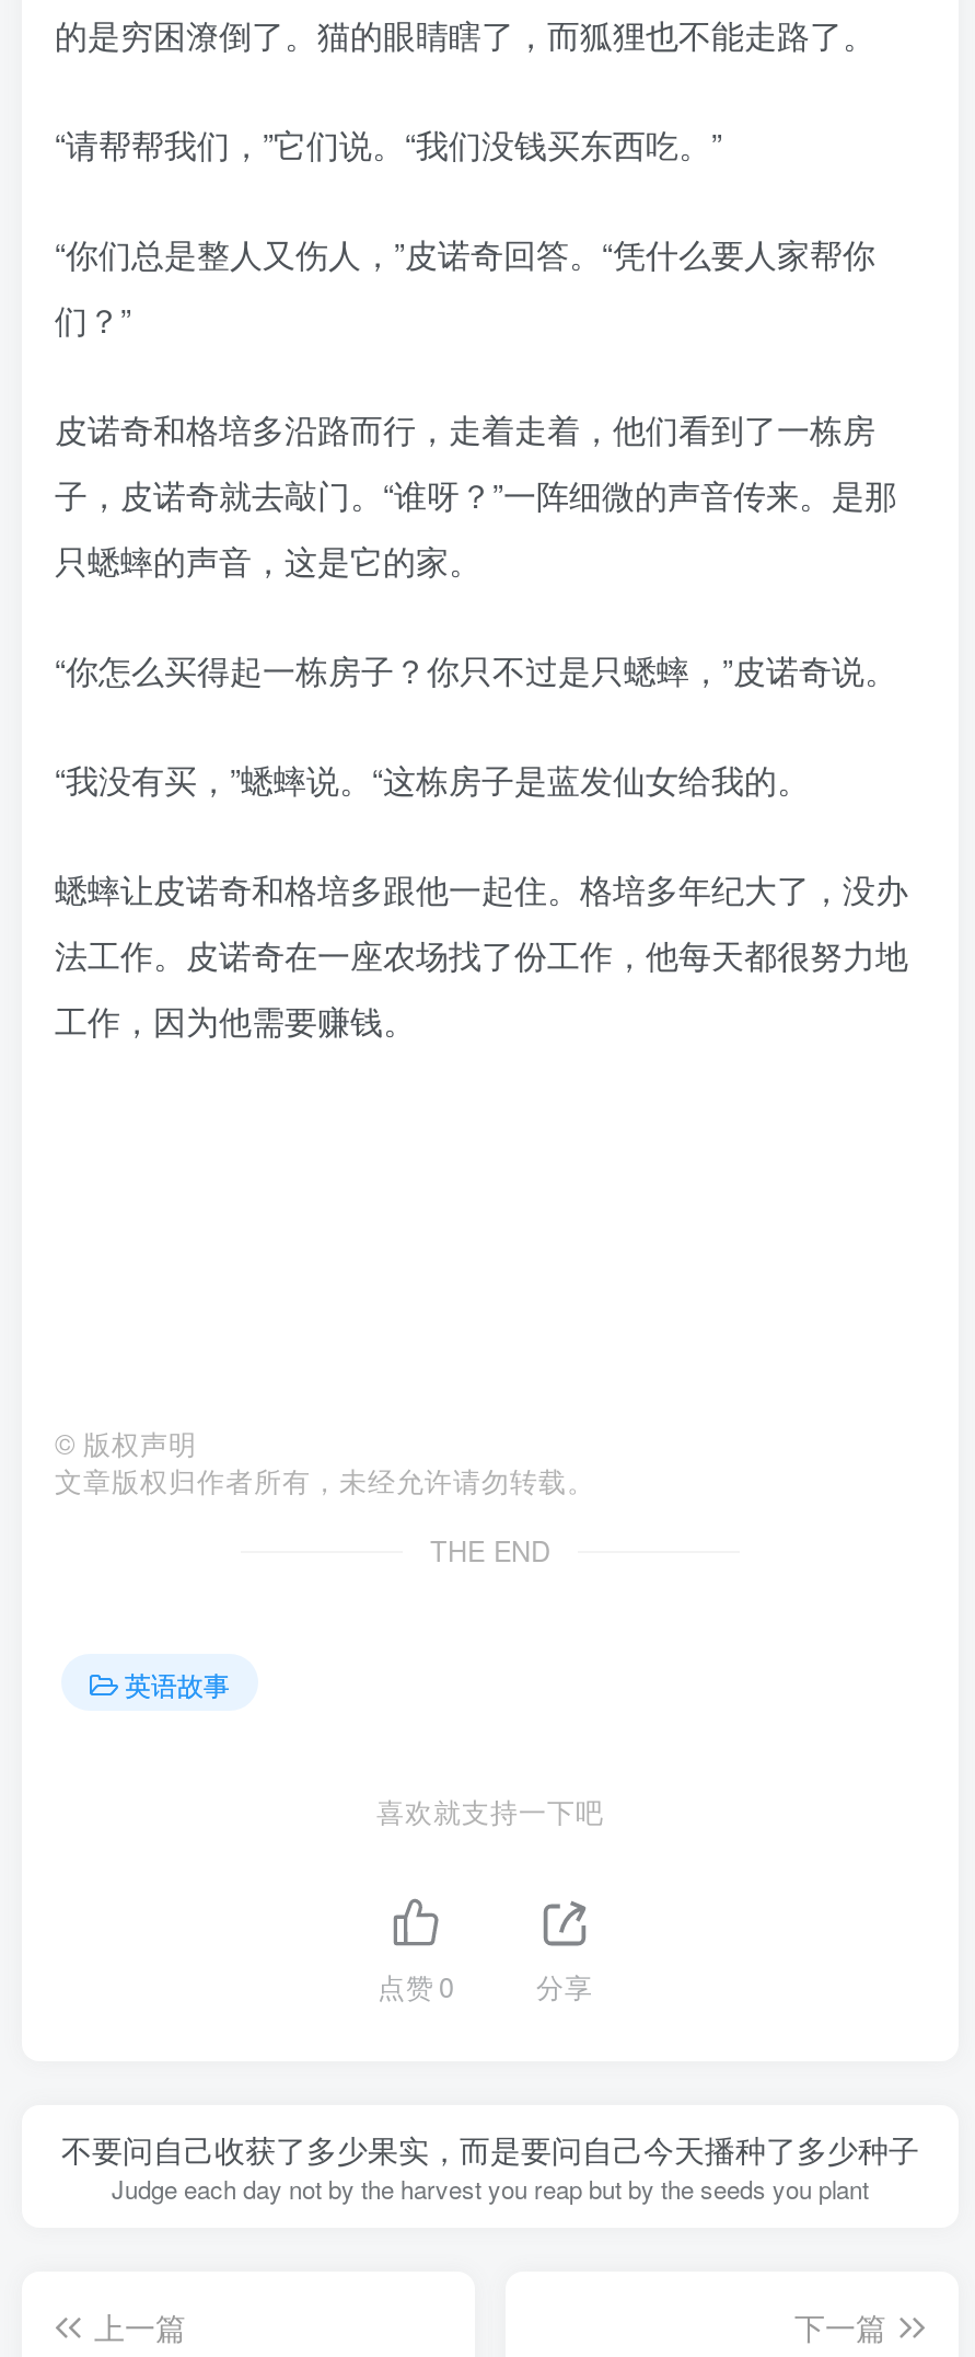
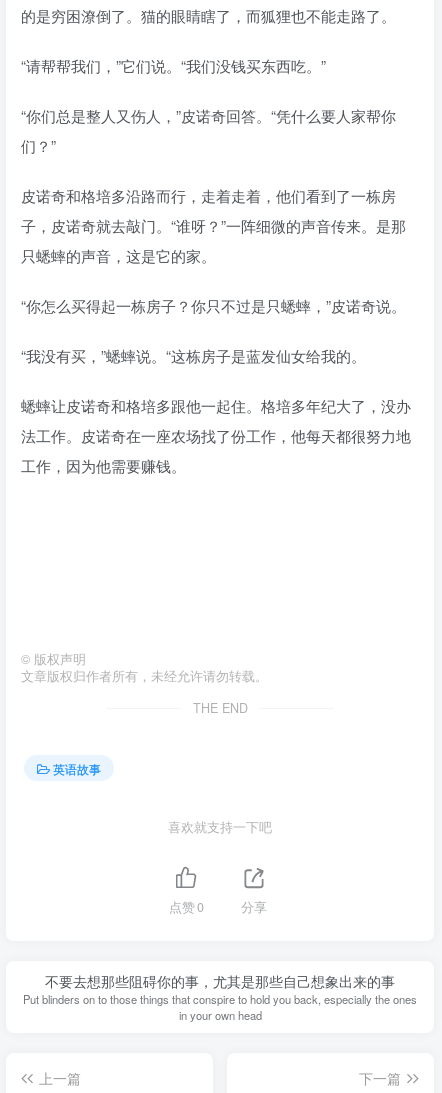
- 不要问自己收获了多少果实，而是要问自己今天播种了多少种子
- Judge each day not by the harvest you reap but by the seeds you plant
+ 不要去想那些阻碍你的事，尤其是那些自己想象出来的事
+ Put blinders on to those things that conspire to hold you back, especially the ones
+ in your own head
